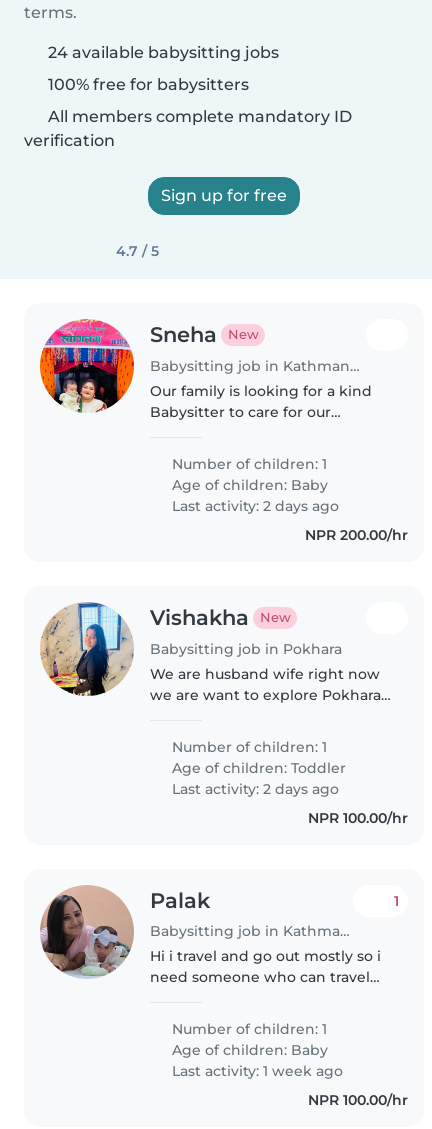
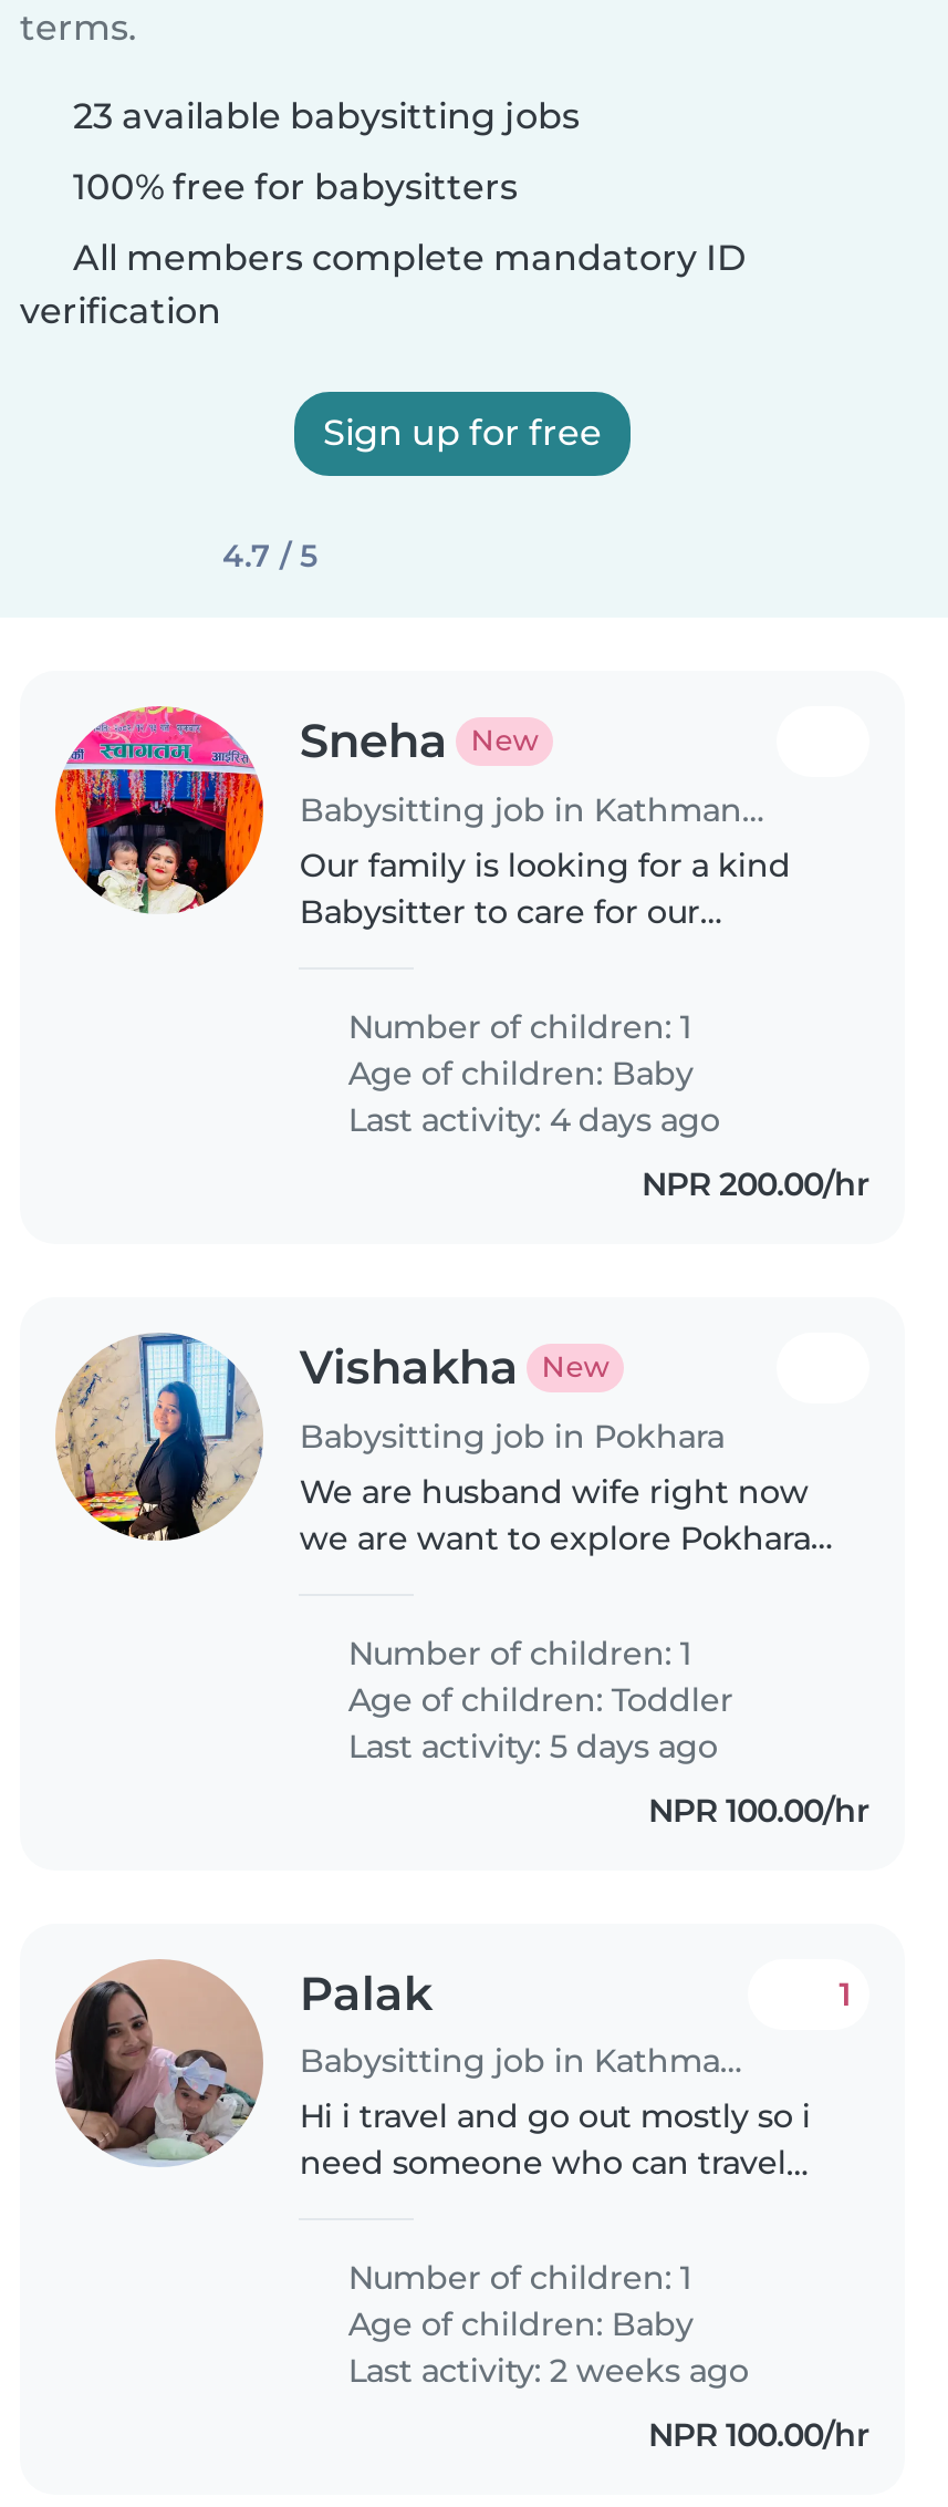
- 24 available babysitting jobs
+ 23 available babysitting jobs

- Last activity: 2 days ago
+ Last activity: 4 days ago

- Last activity: 2 days ago
+ Last activity: 5 days ago

- Last activity: 1 week ago
+ Last activity: 2 weeks ago
